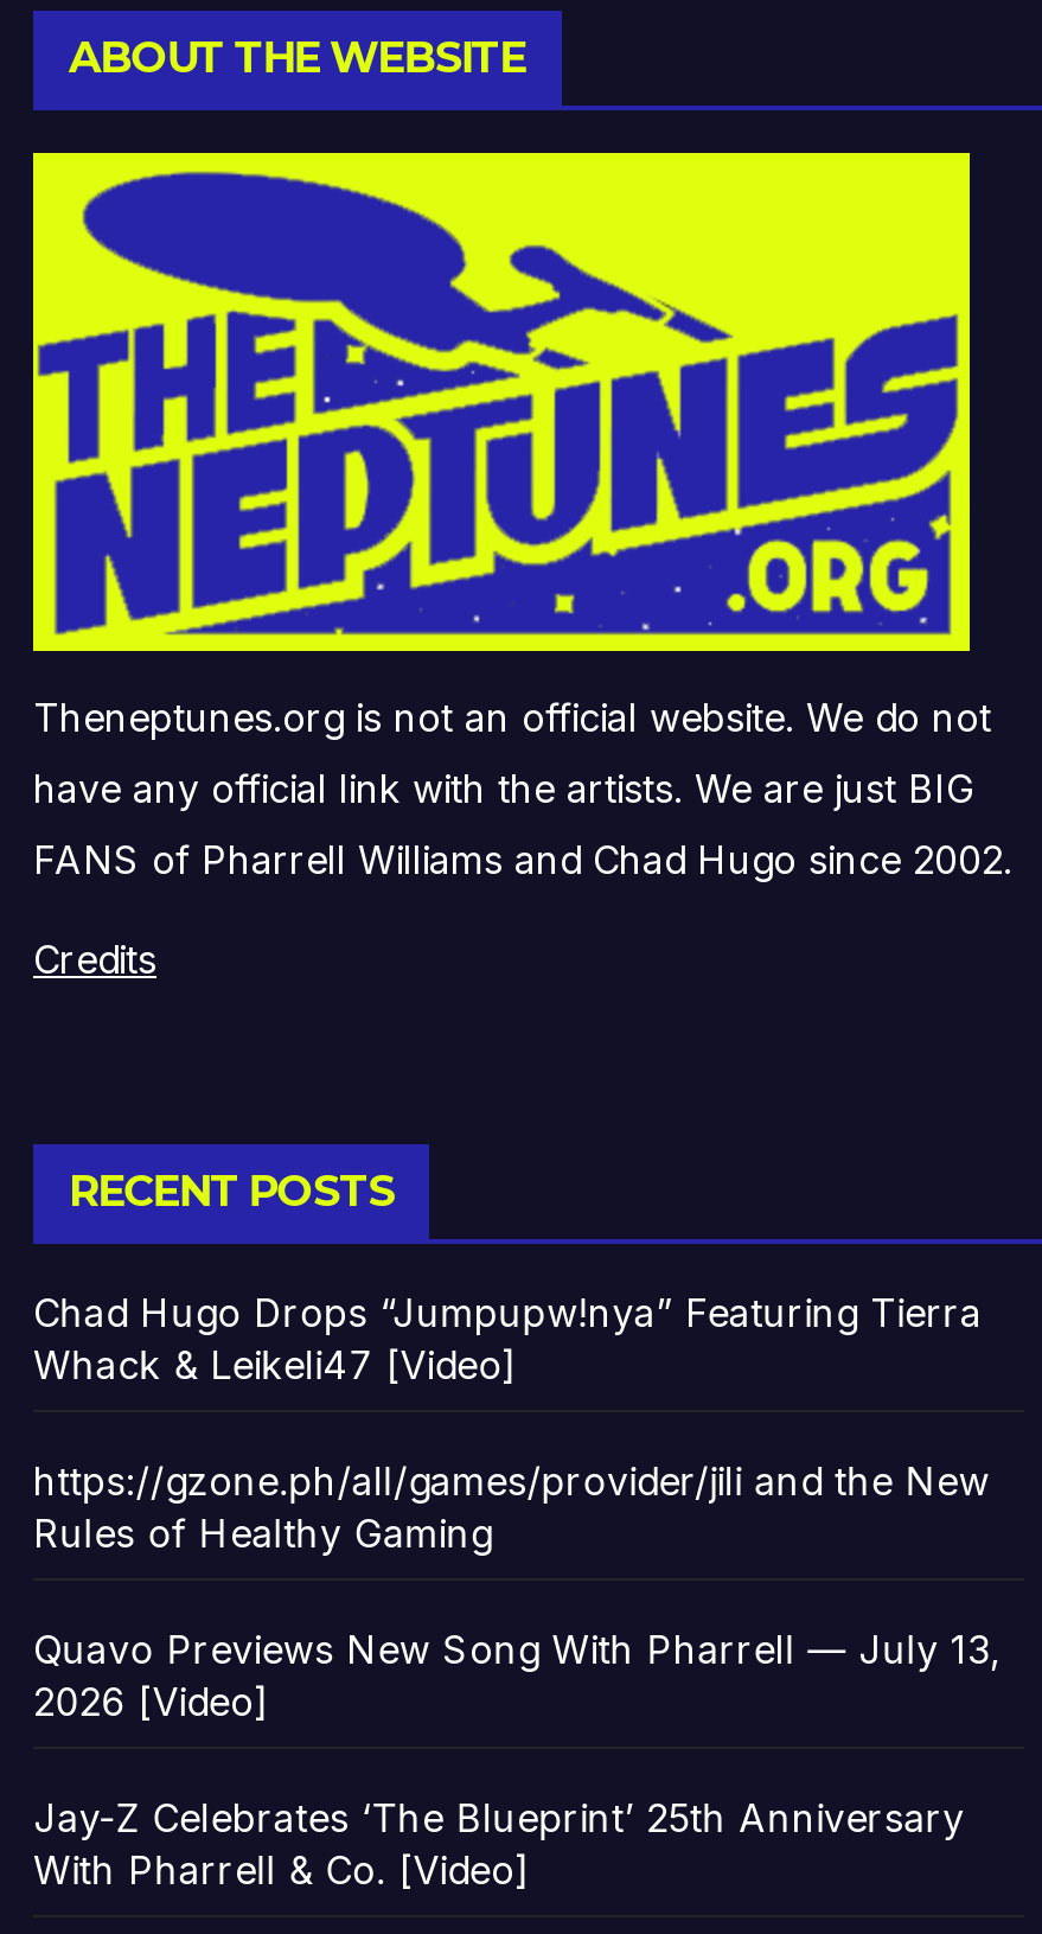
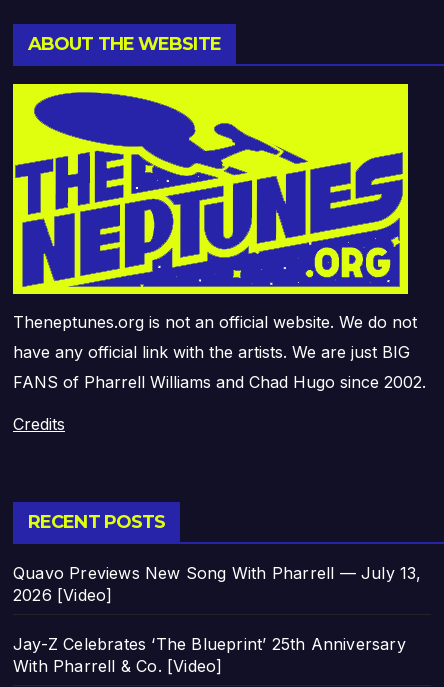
- Chad Hugo Drops “Jumpupw!nya” Featuring Tierra
- Whack & Leikeli47 [Video]
- https://gzone.ph/all/games/provider/jili and the New
- Rules of Healthy Gaming
